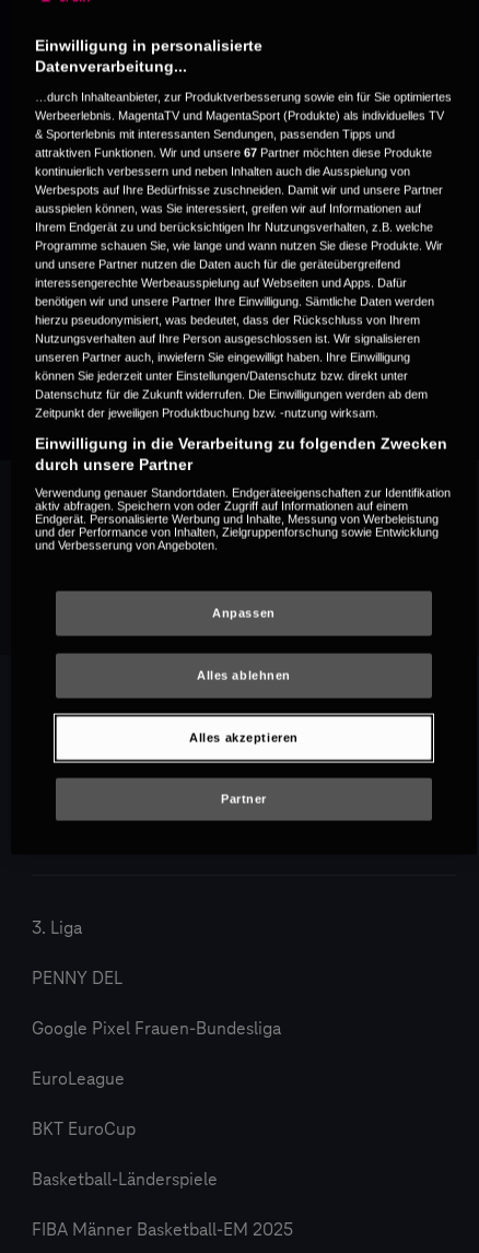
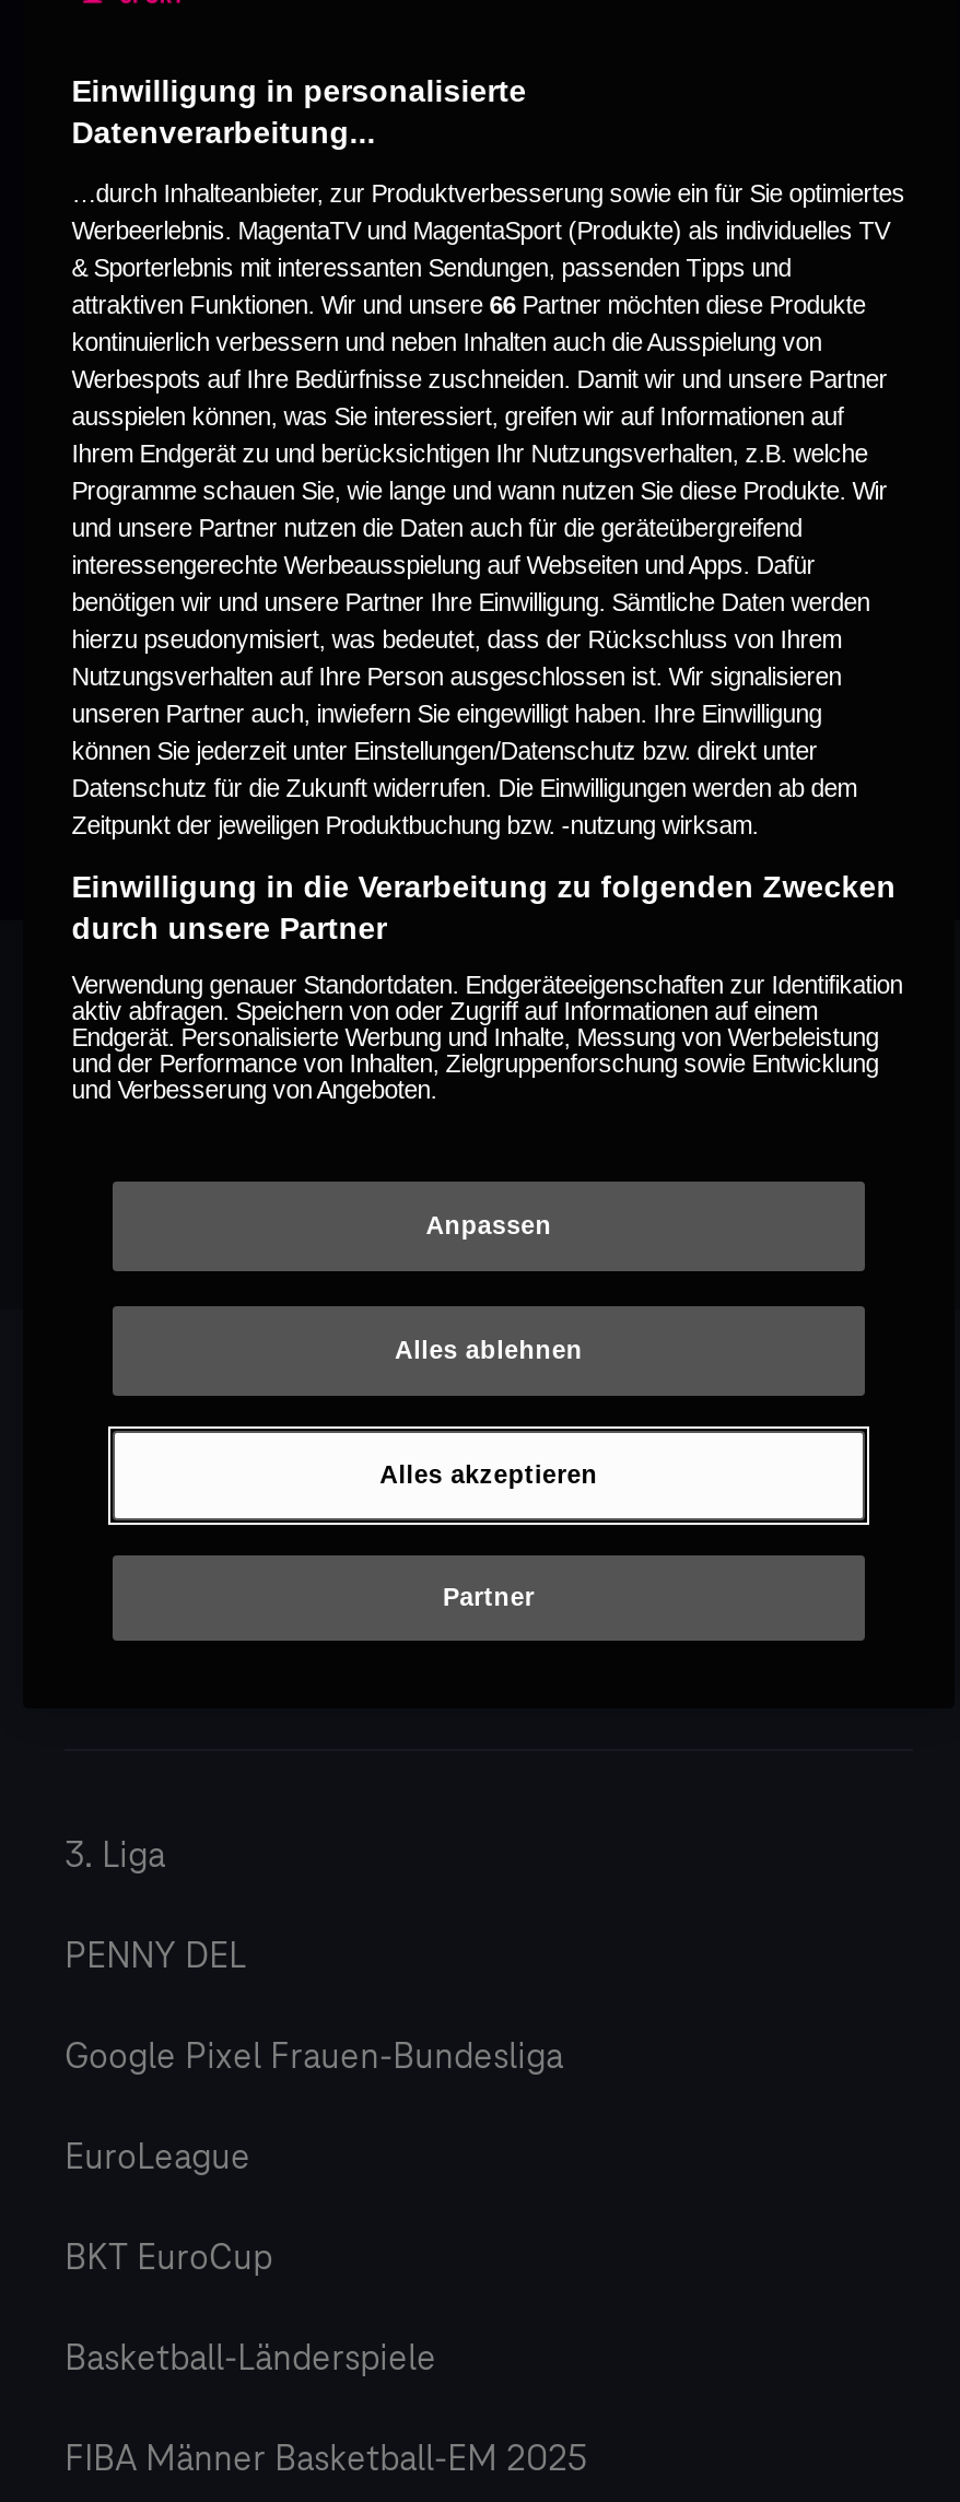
- attraktiven Funktionen. Wir und unsere 67 Partner möchten diese Produkte
+ attraktiven Funktionen. Wir und unsere 66 Partner möchten diese Produkte
